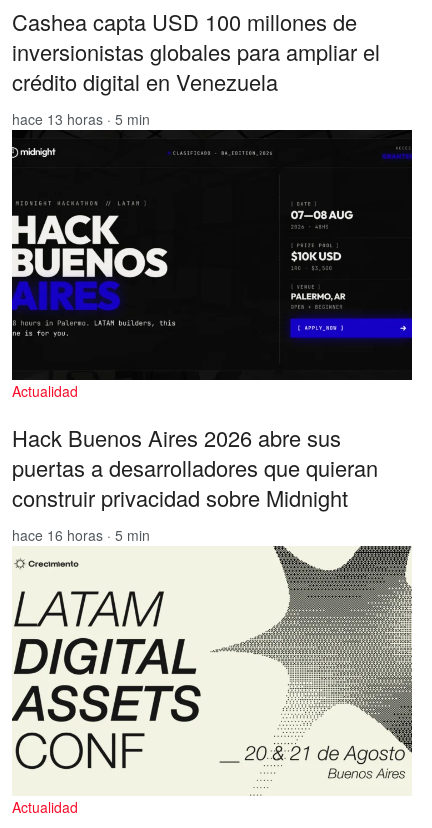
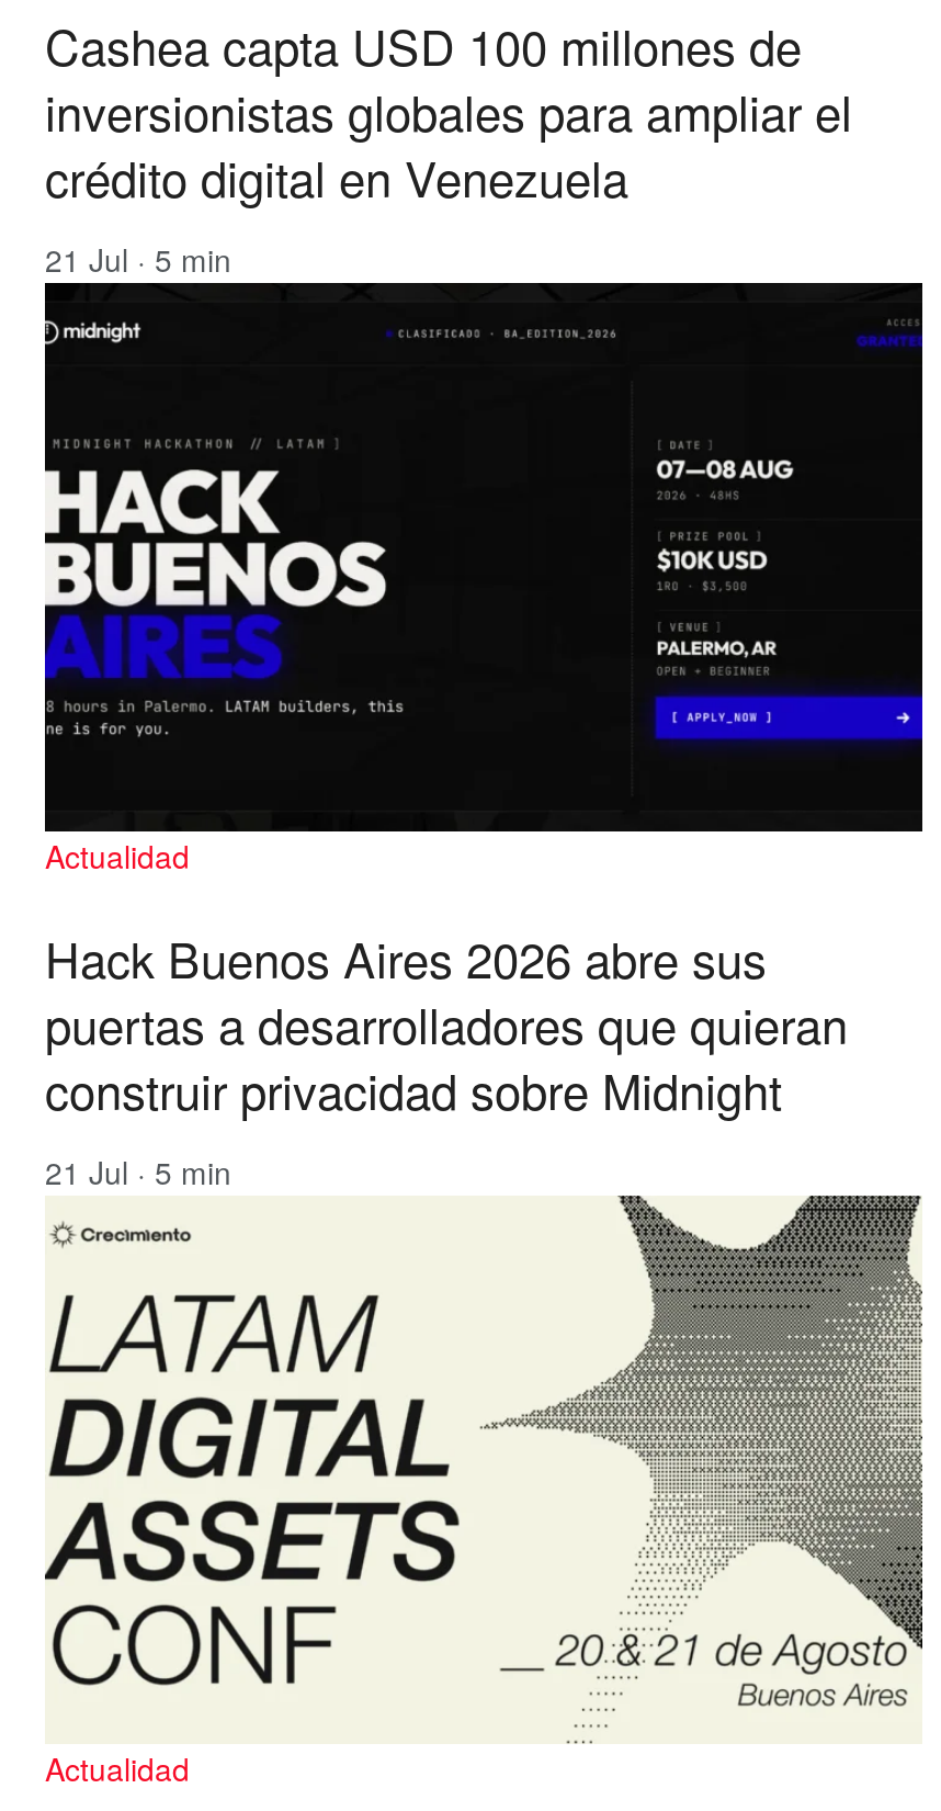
- hace 13 horas · 5 min
+ 21 Jul · 5 min

- hace 16 horas · 5 min
+ 21 Jul · 5 min
